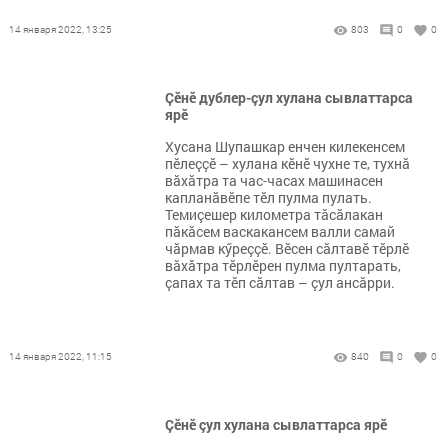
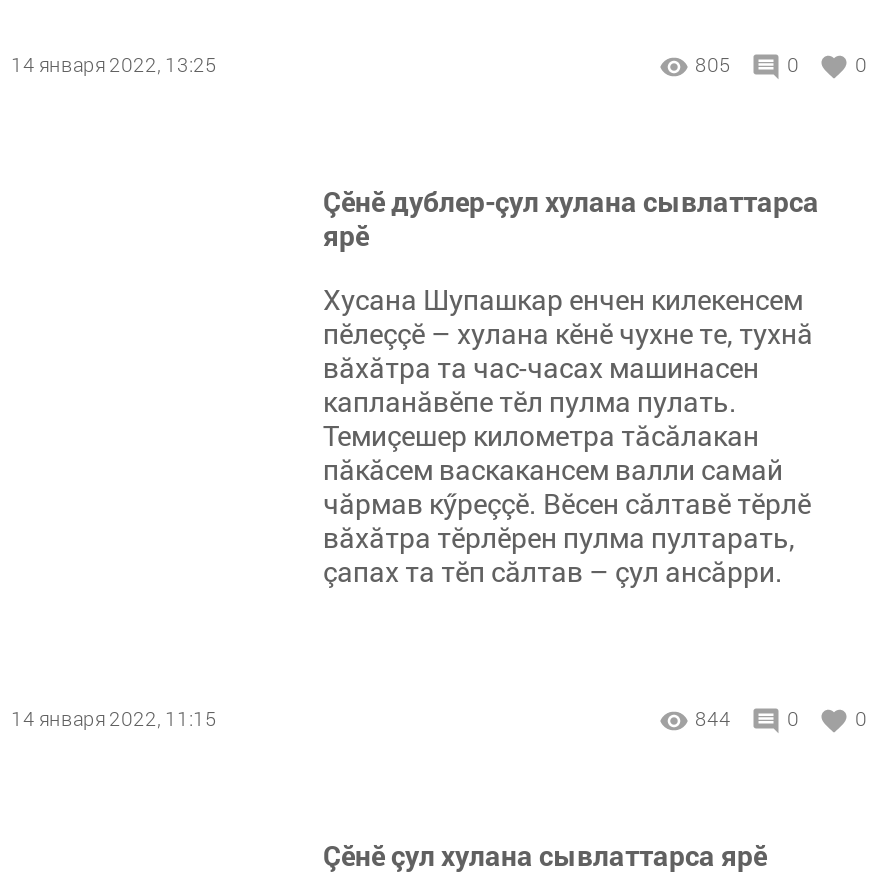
- 803
+ 805

- 840
+ 844
